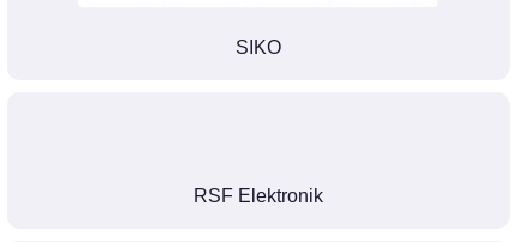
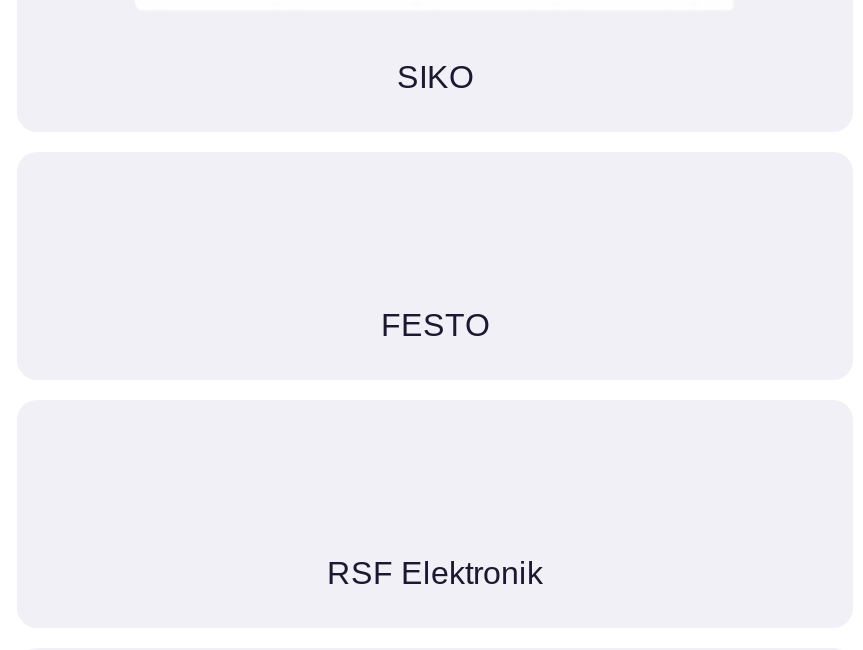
+ FESTO
